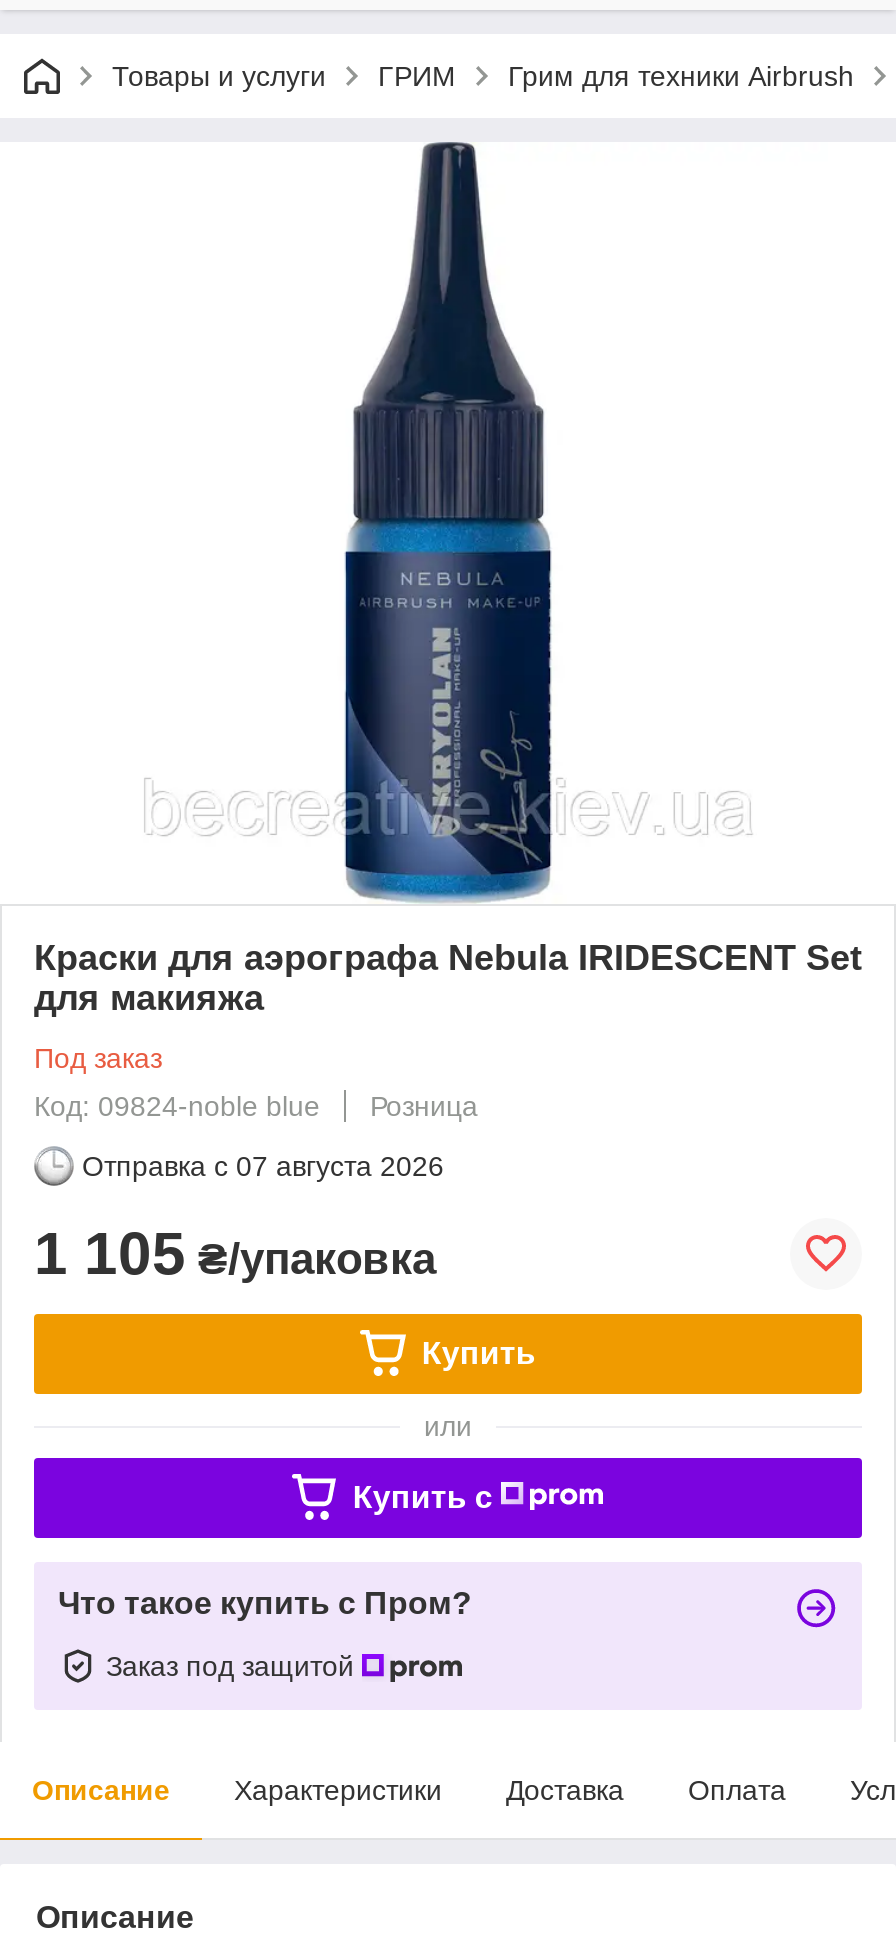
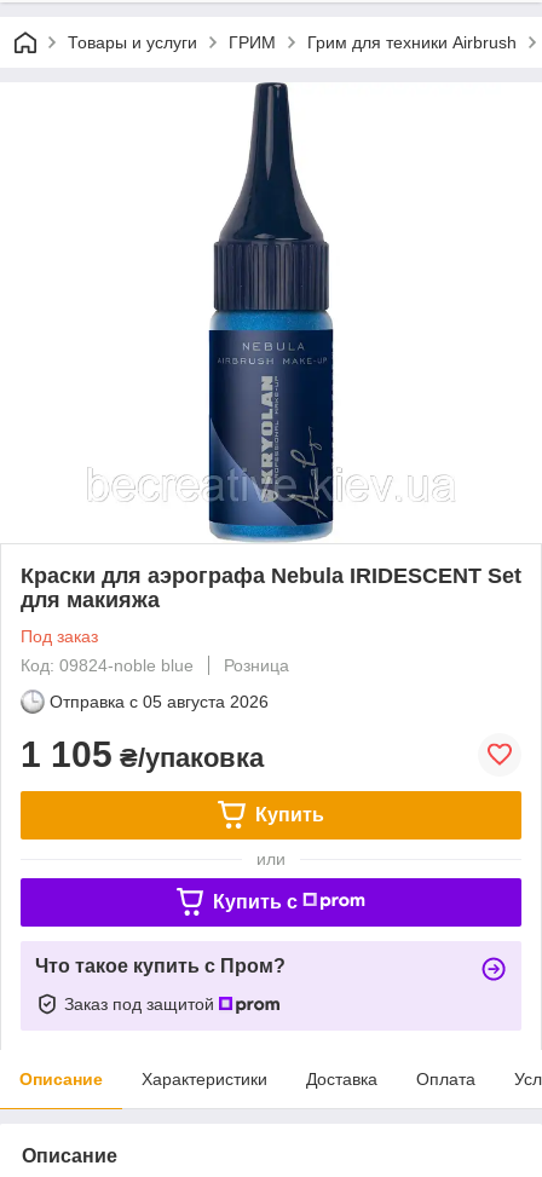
- Отправка с 07 августа 2026
+ Отправка с 05 августа 2026
